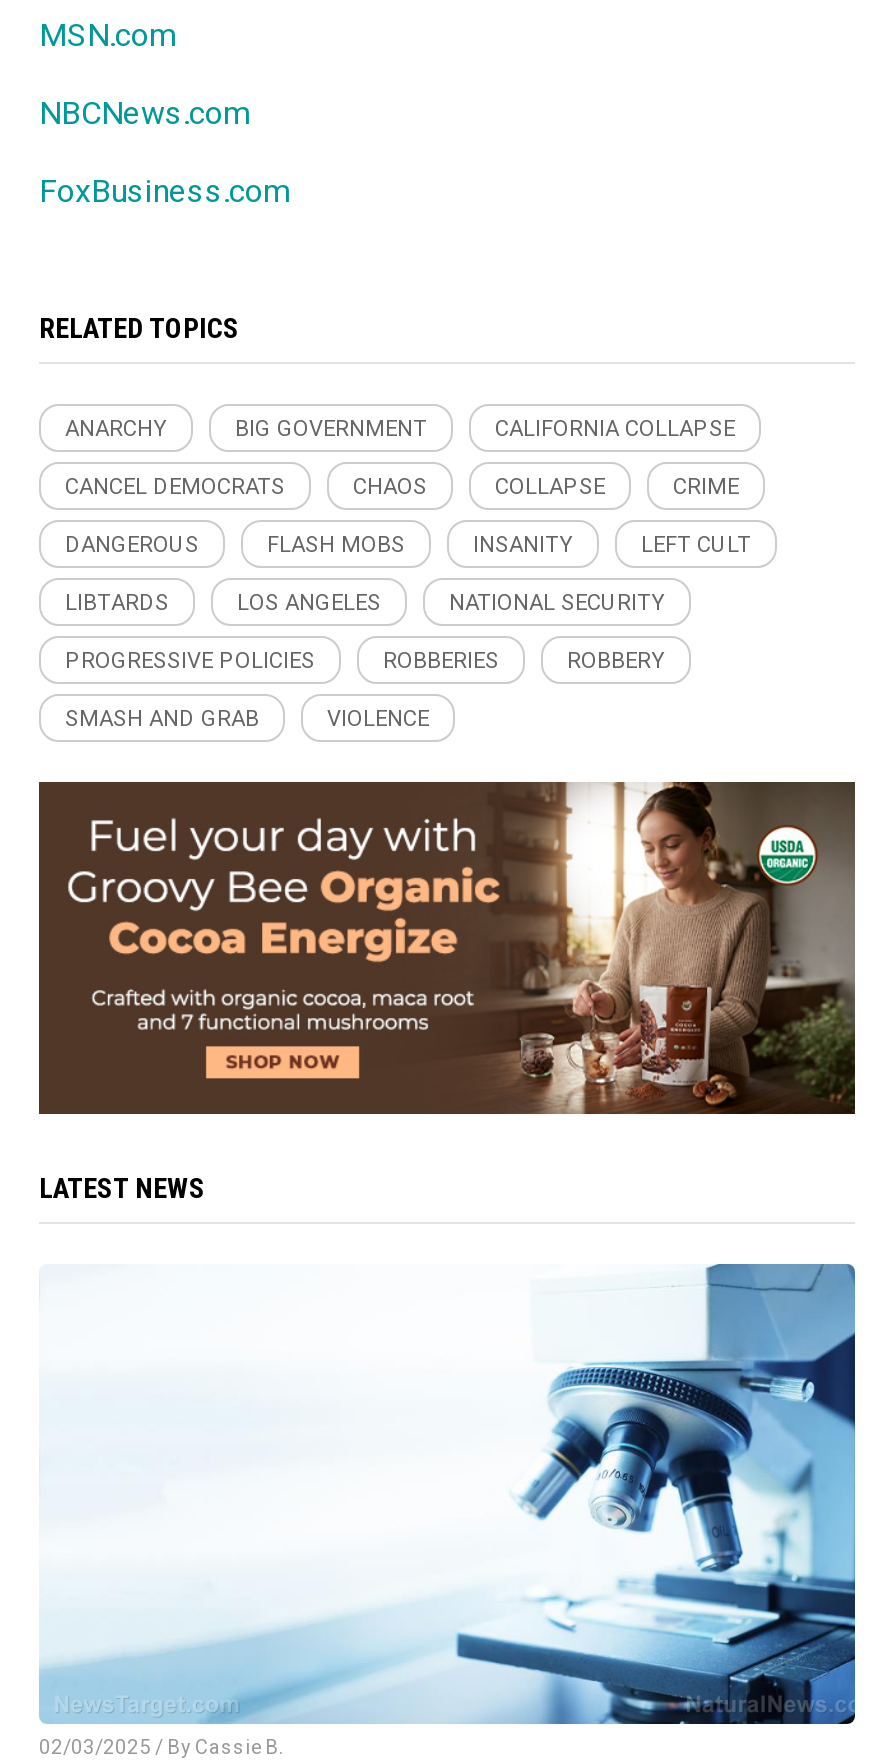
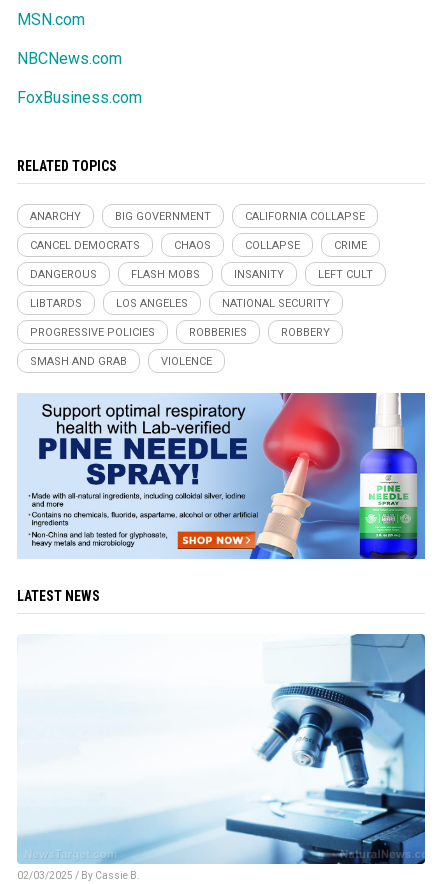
- [image]
+ [image]
